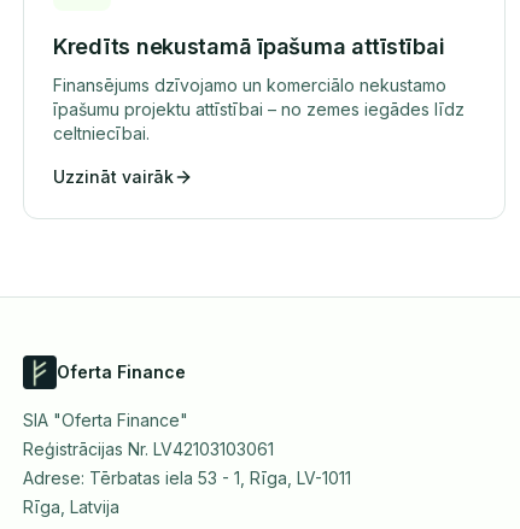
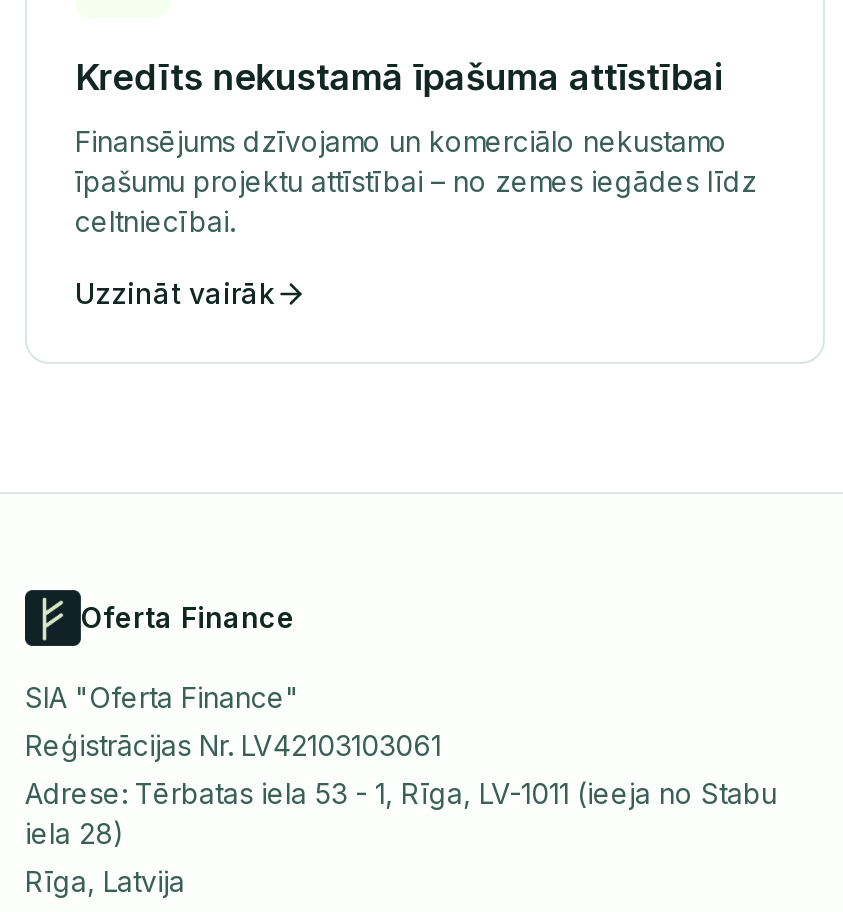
- Adrese: Tērbatas iela 53 - 1, Rīga, LV-1011
+ Adrese: Tērbatas iela 53 - 1, Rīga, LV-1011 (ieeja no Stabu
+ iela 28)
